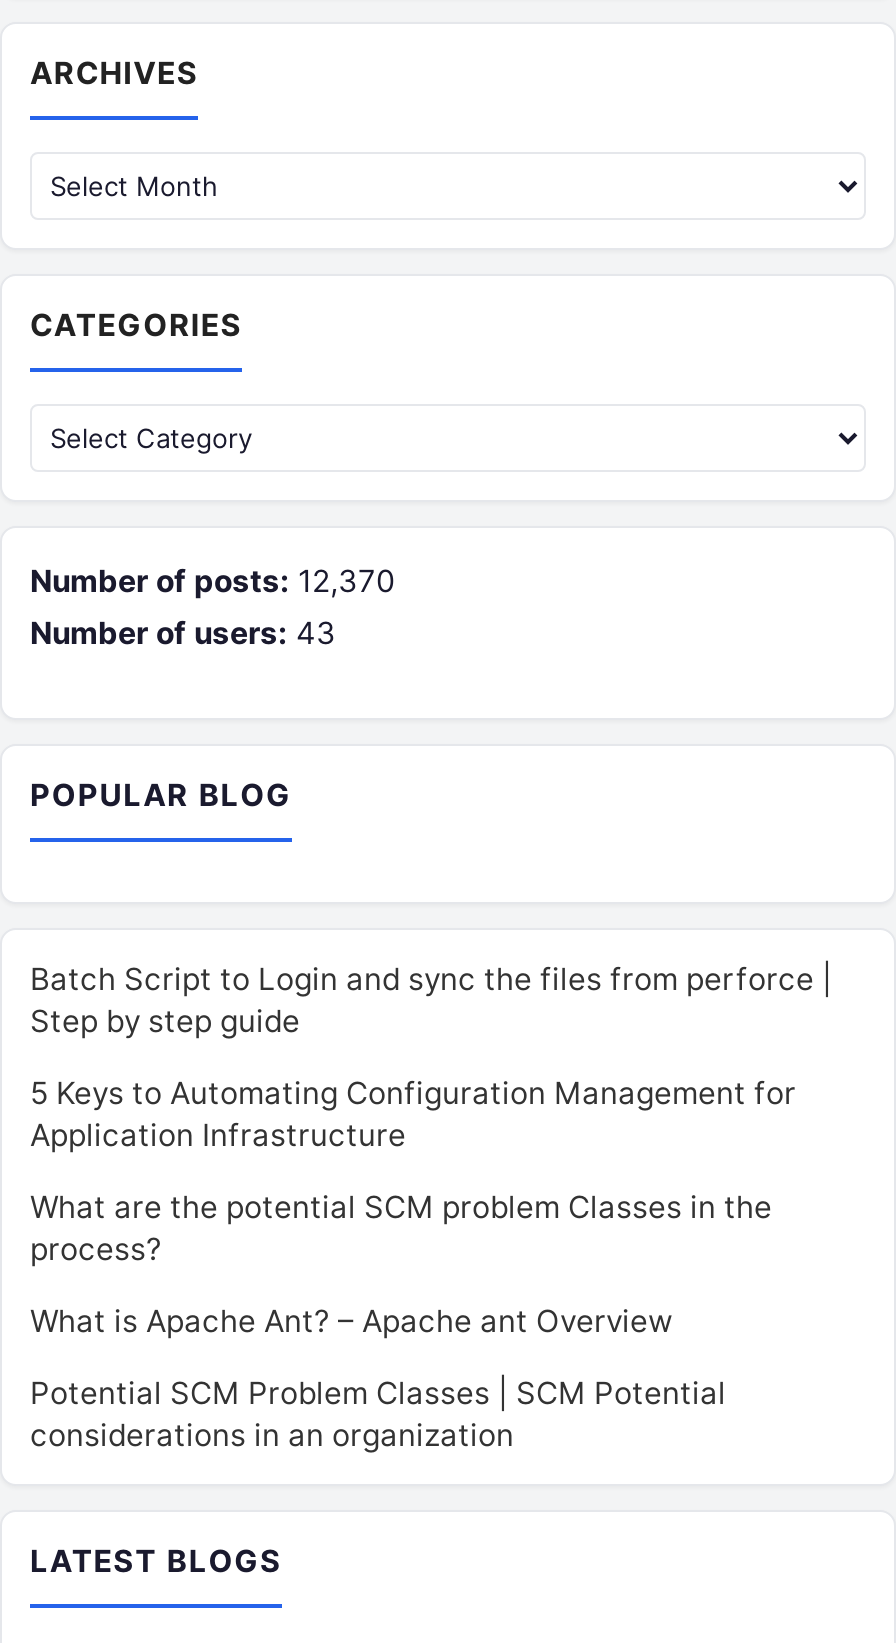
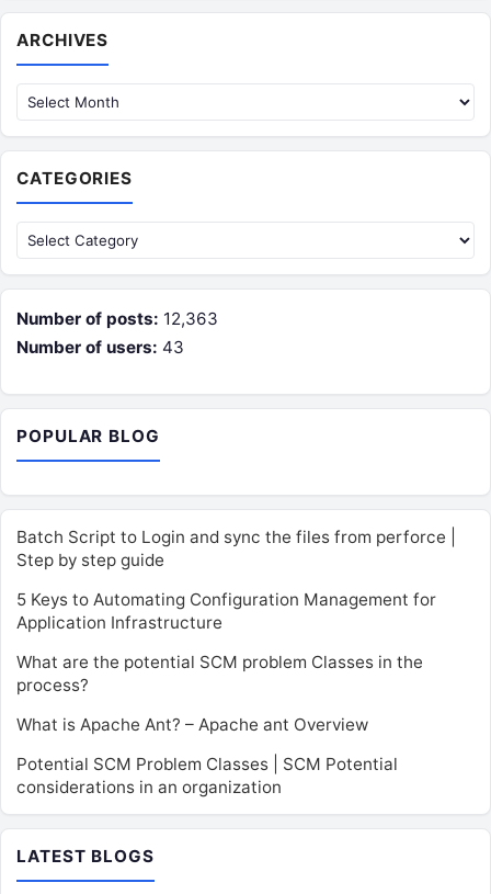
- Number of posts: 12,370
+ Number of posts: 12,363
